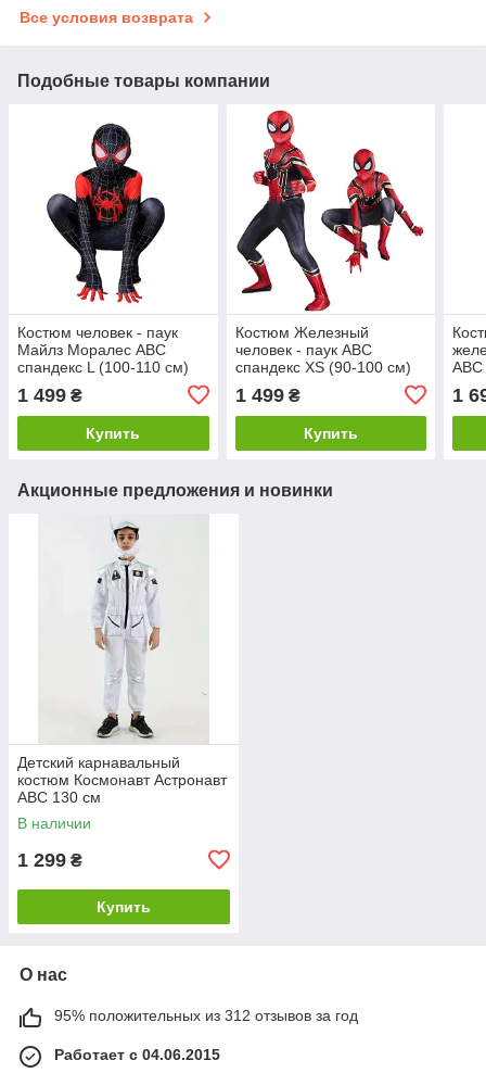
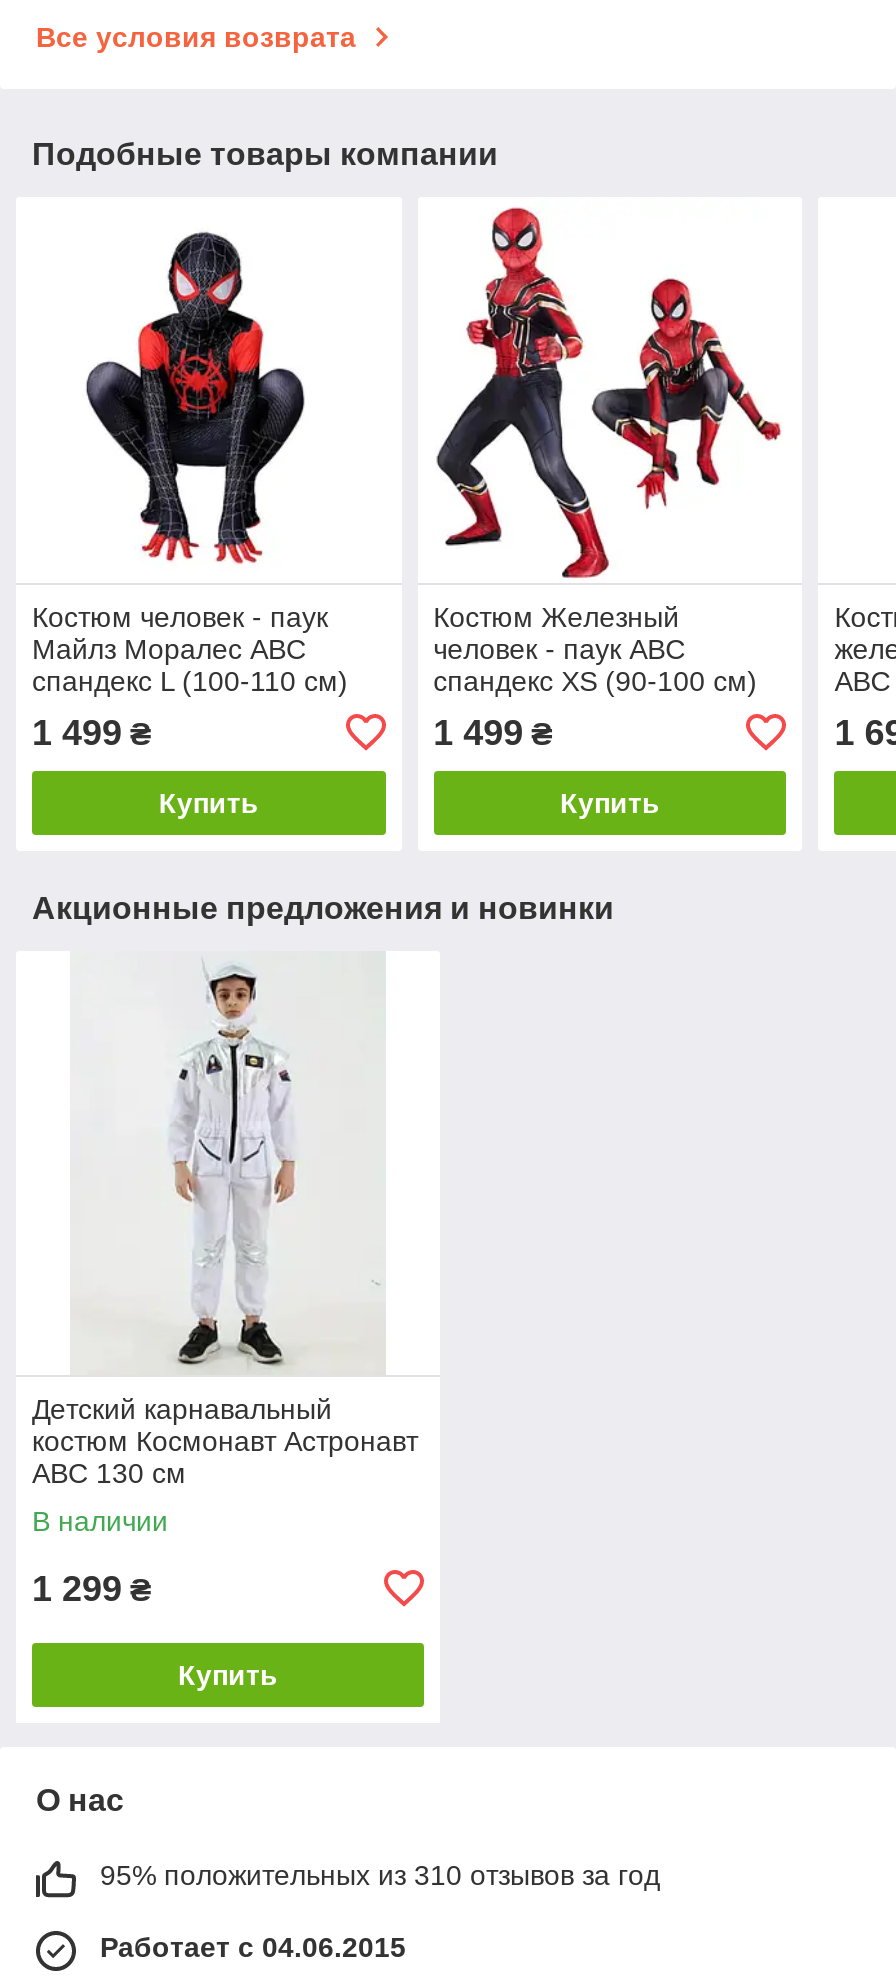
- 95% положительных из 312 отзывов за год
+ 95% положительных из 310 отзывов за год
